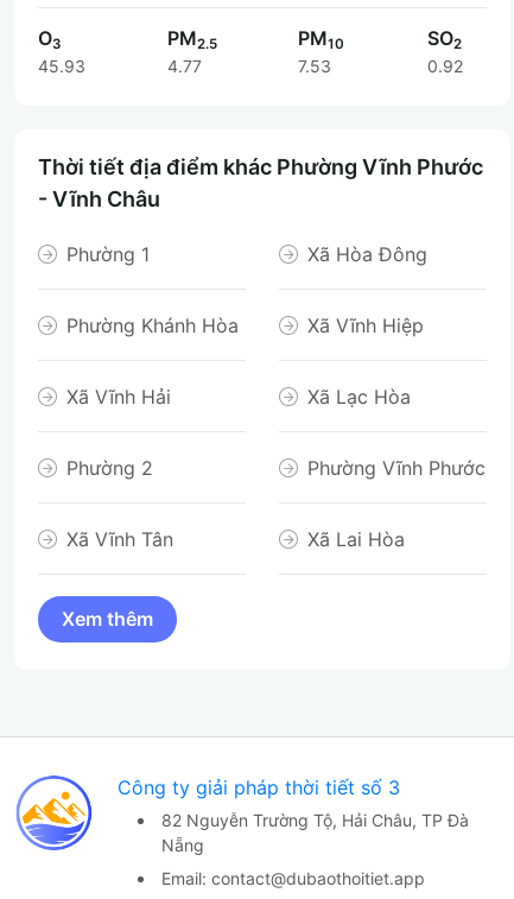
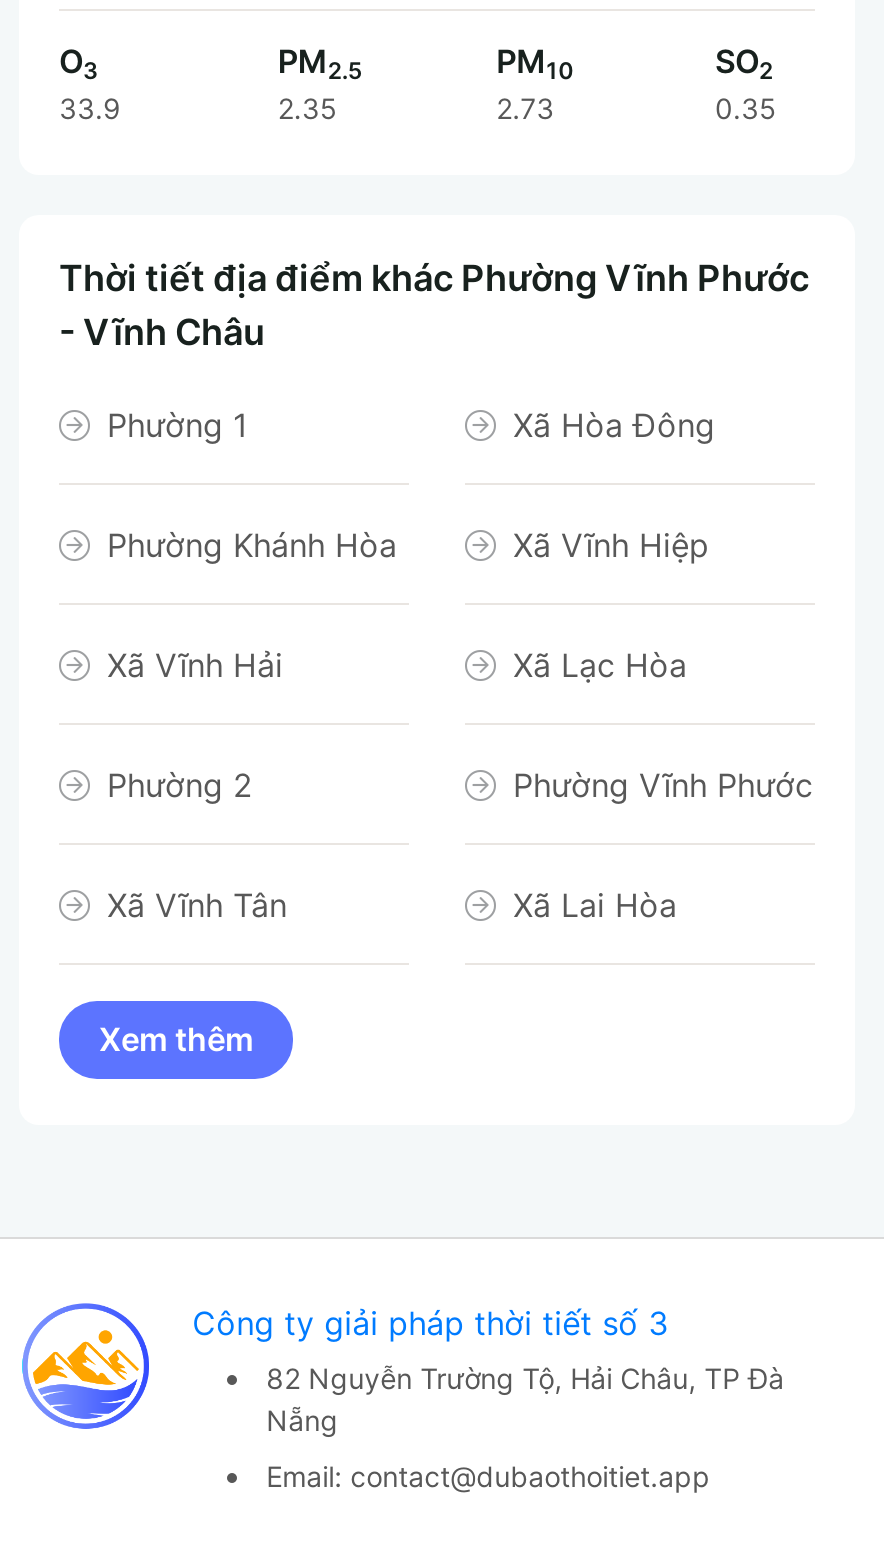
- 45.93
+ 33.9

- 4.77
+ 2.35

- 7.53
+ 2.73

- 0.92
+ 0.35
